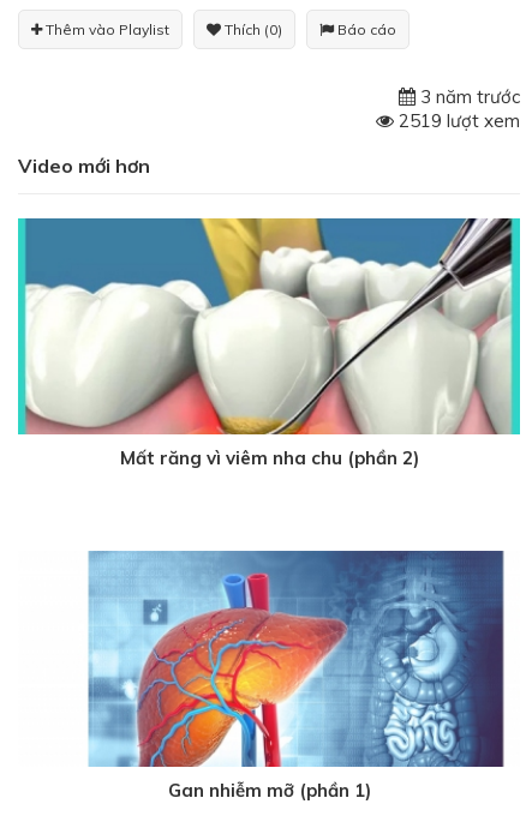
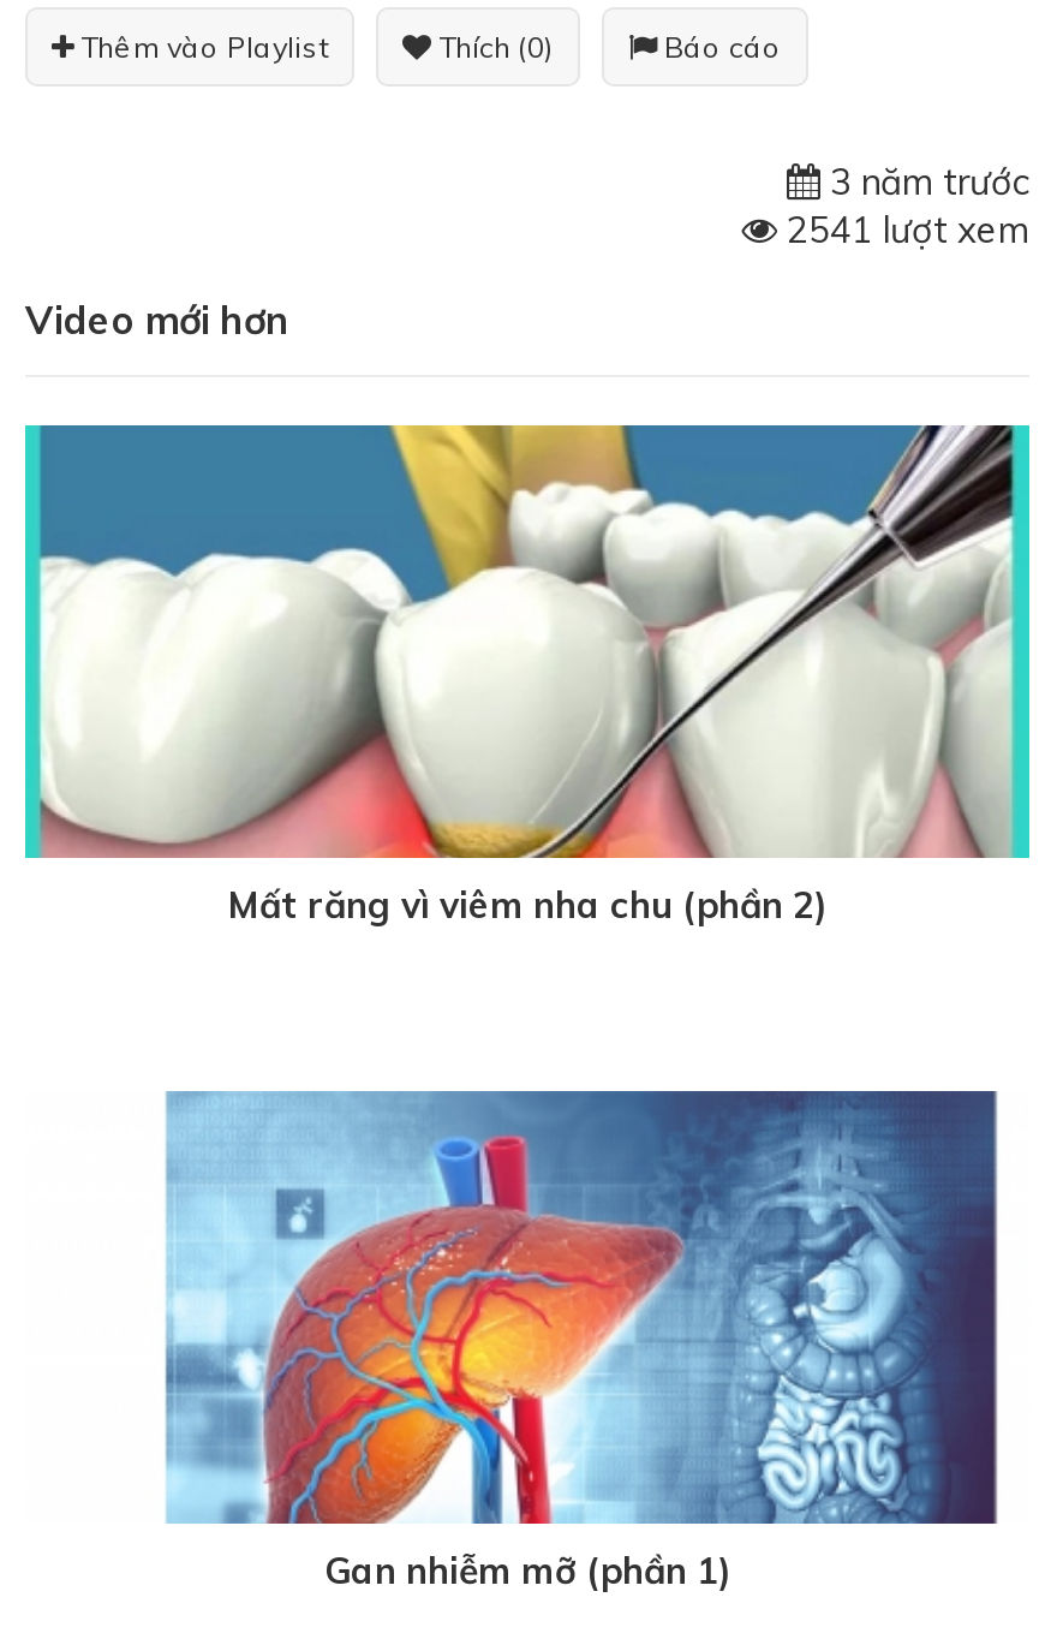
- 2519 lượt xem
+ 2541 lượt xem
